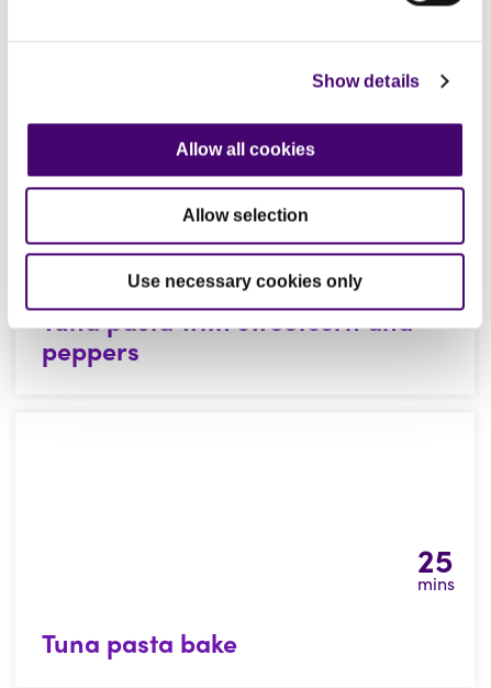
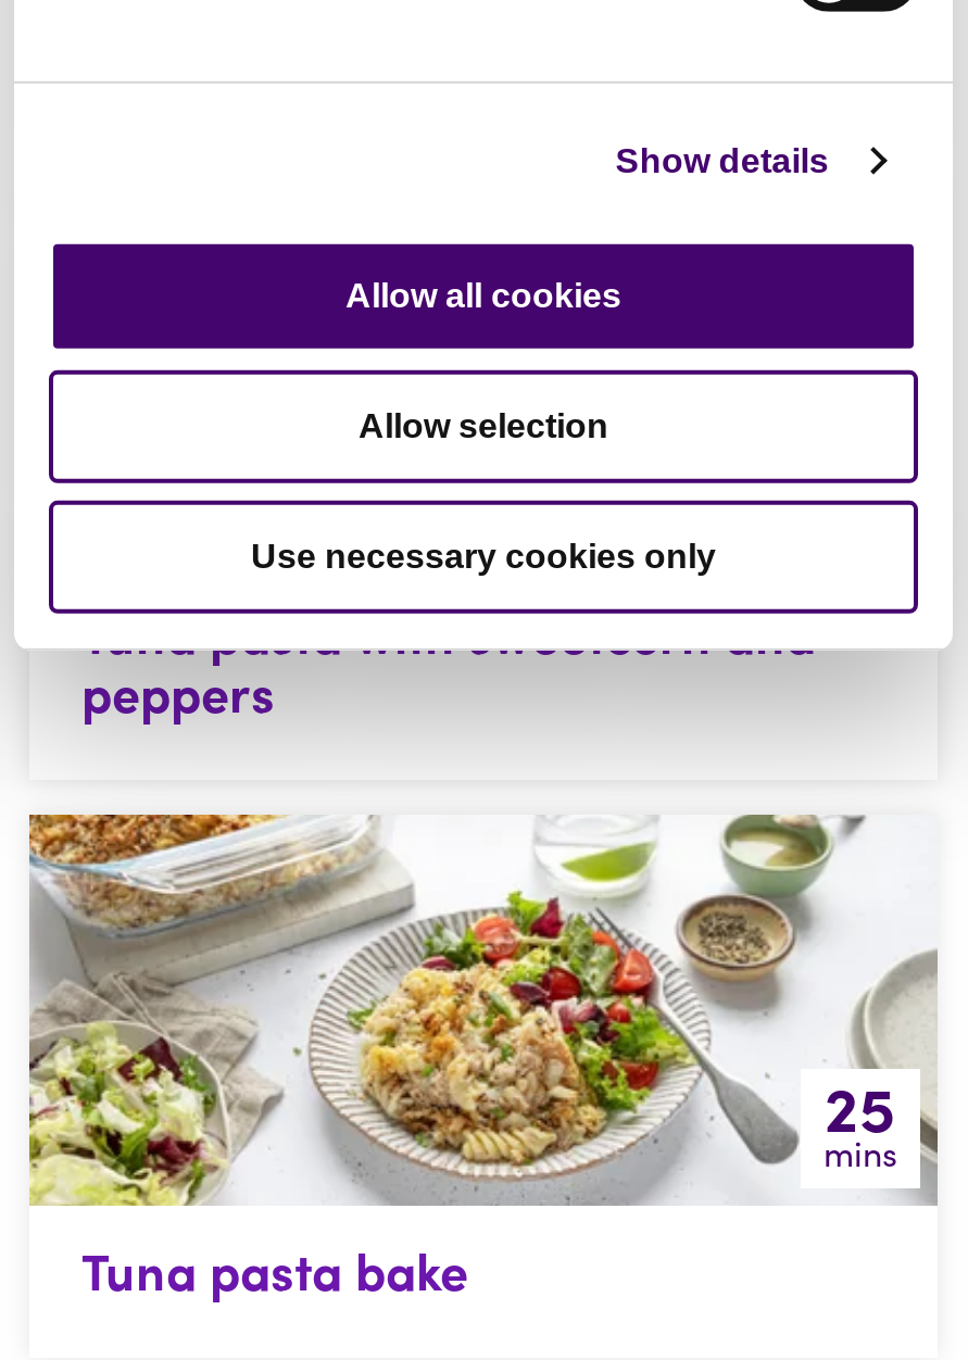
+ [image]
